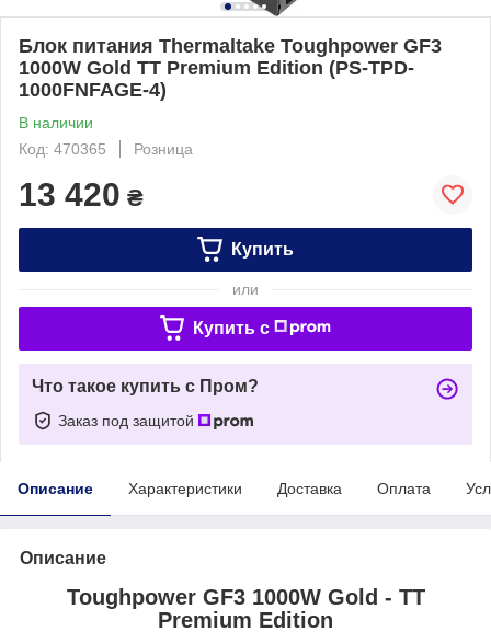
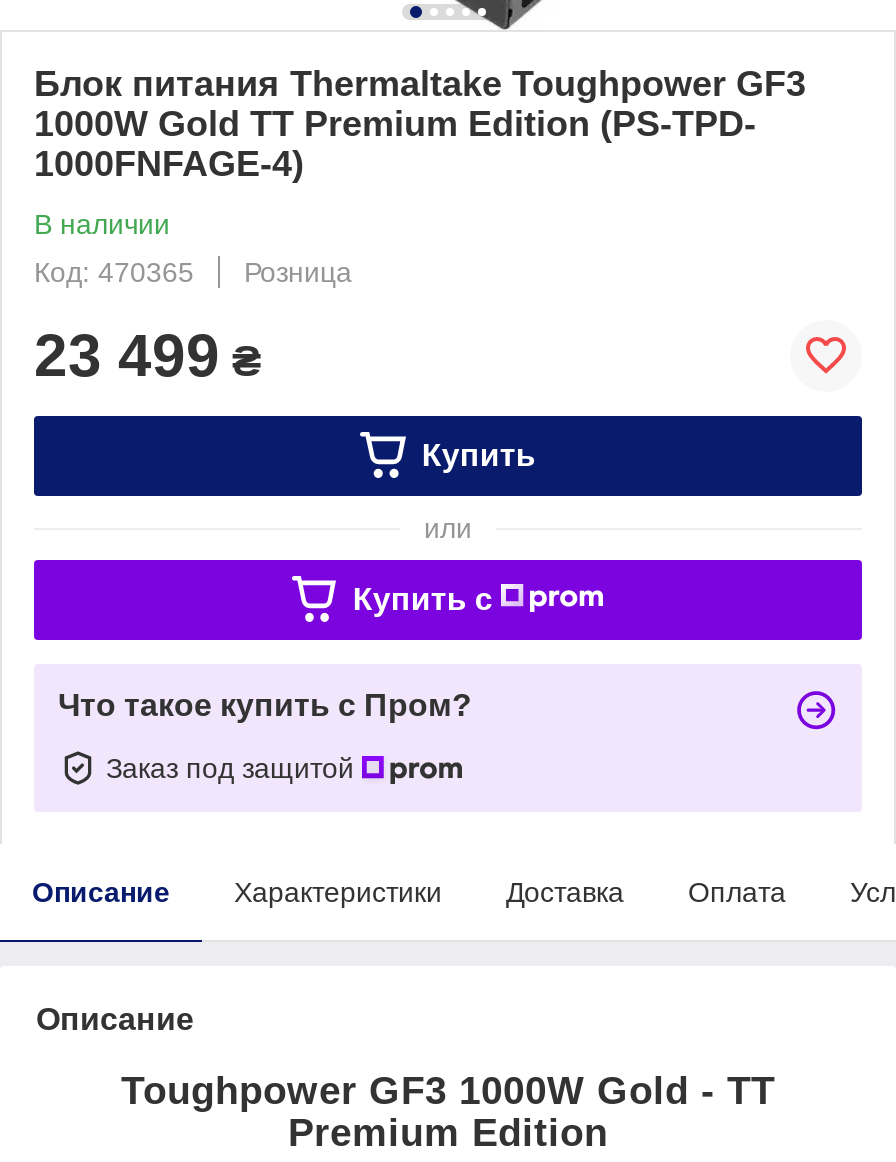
- 13 420 ₴
+ 23 499 ₴
